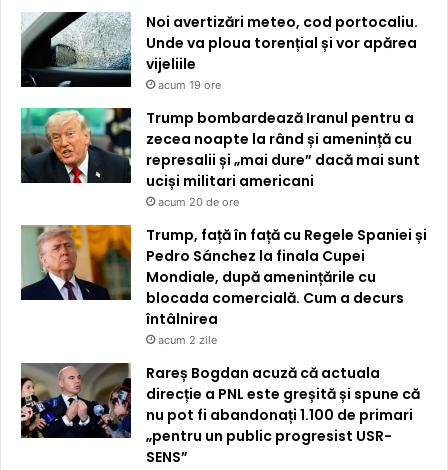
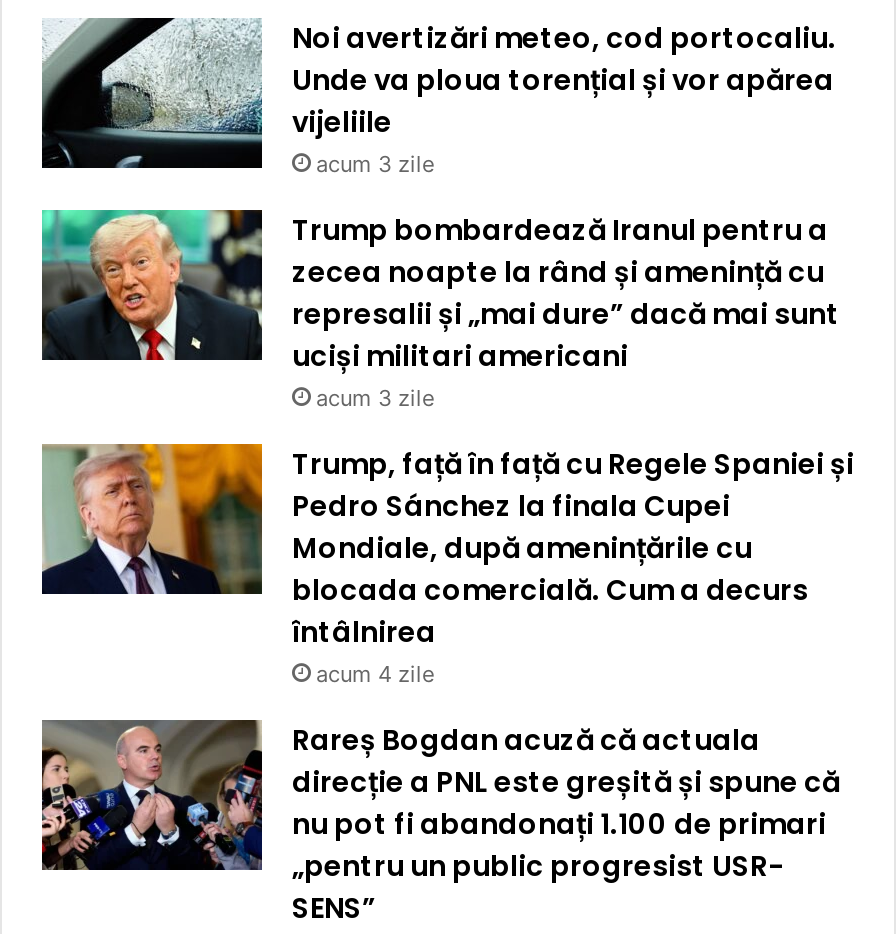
- acum 19 ore
+ acum 3 zile

- acum 20 de ore
+ acum 3 zile

- acum 2 zile
+ acum 4 zile
